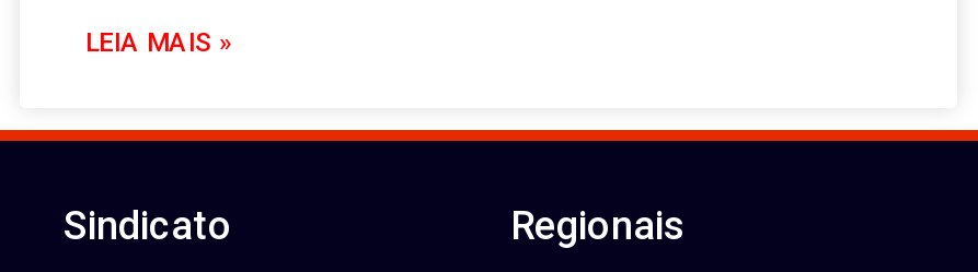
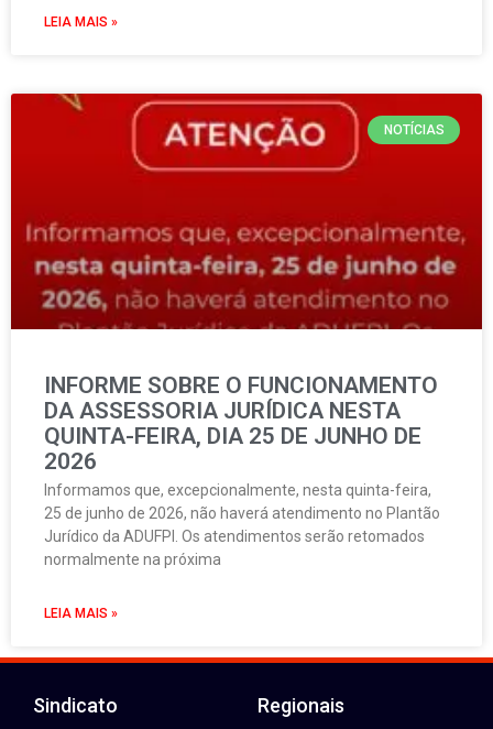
+ [image]
+ NOTÍCIAS

+ INFORME SOBRE O FUNCIONAMENTO
+ DA ASSESSORIA JURÍDICA NESTA
+ QUINTA-FEIRA, DIA 25 DE JUNHO DE
+ 2026
+ Informamos que, excepcionalmente, nesta quinta-feira,
+ 25 de junho de 2026, não haverá atendimento no Plantão
+ Jurídico da ADUFPI. Os atendimentos serão retomados
+ normalmente na próxima
+ LEIA MAIS »
